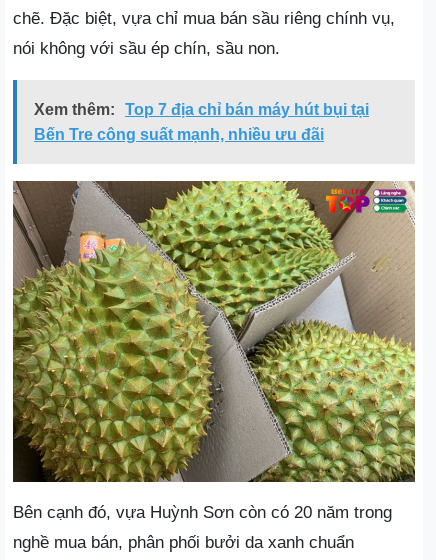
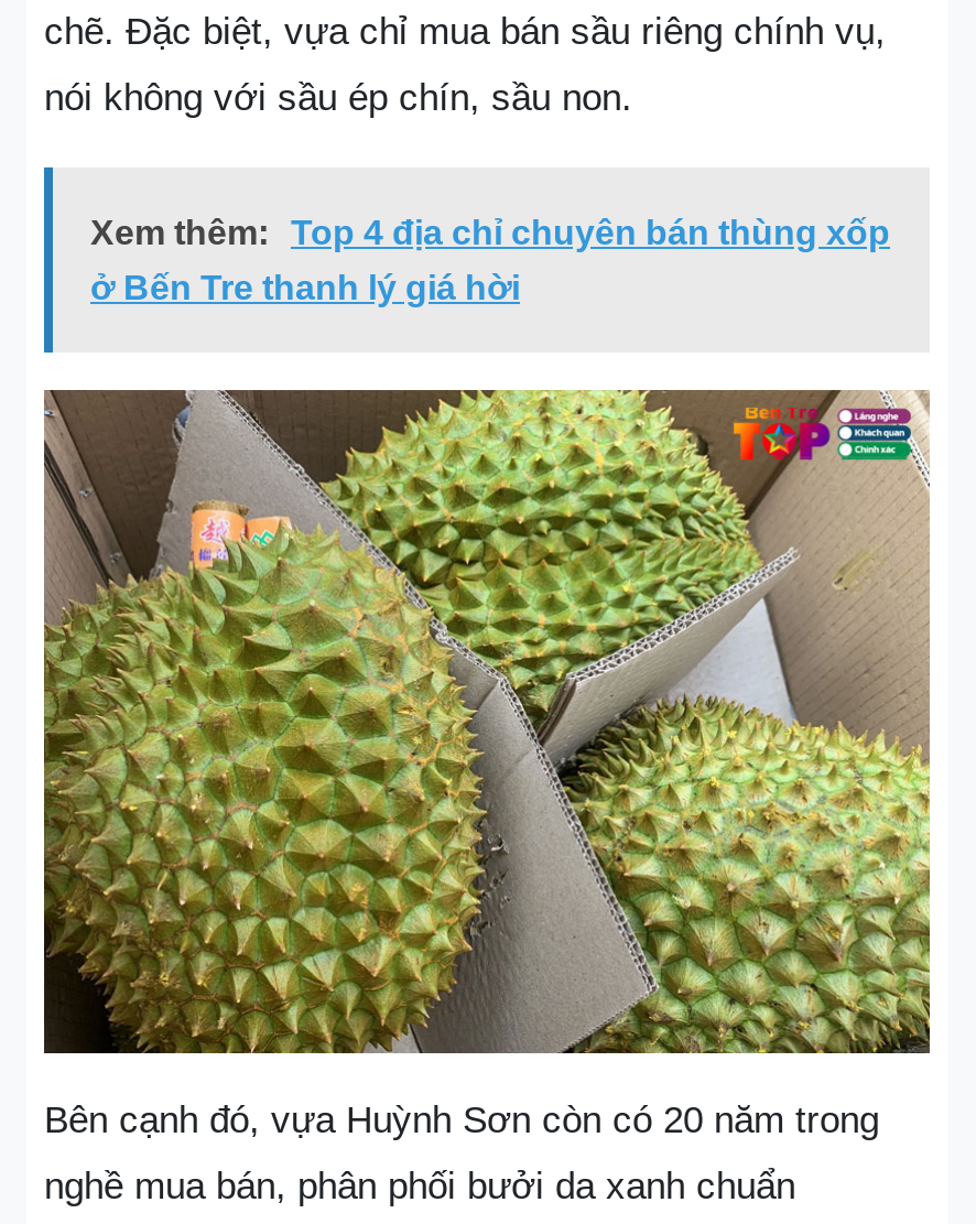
- Xem thêm: Top 7 địa chỉ bán máy hút bụi tại
+ Xem thêm: Top 4 địa chỉ chuyên bán thùng xốp

- Bến Tre công suất mạnh, nhiều ưu đãi
+ ở Bến Tre thanh lý giá hời
